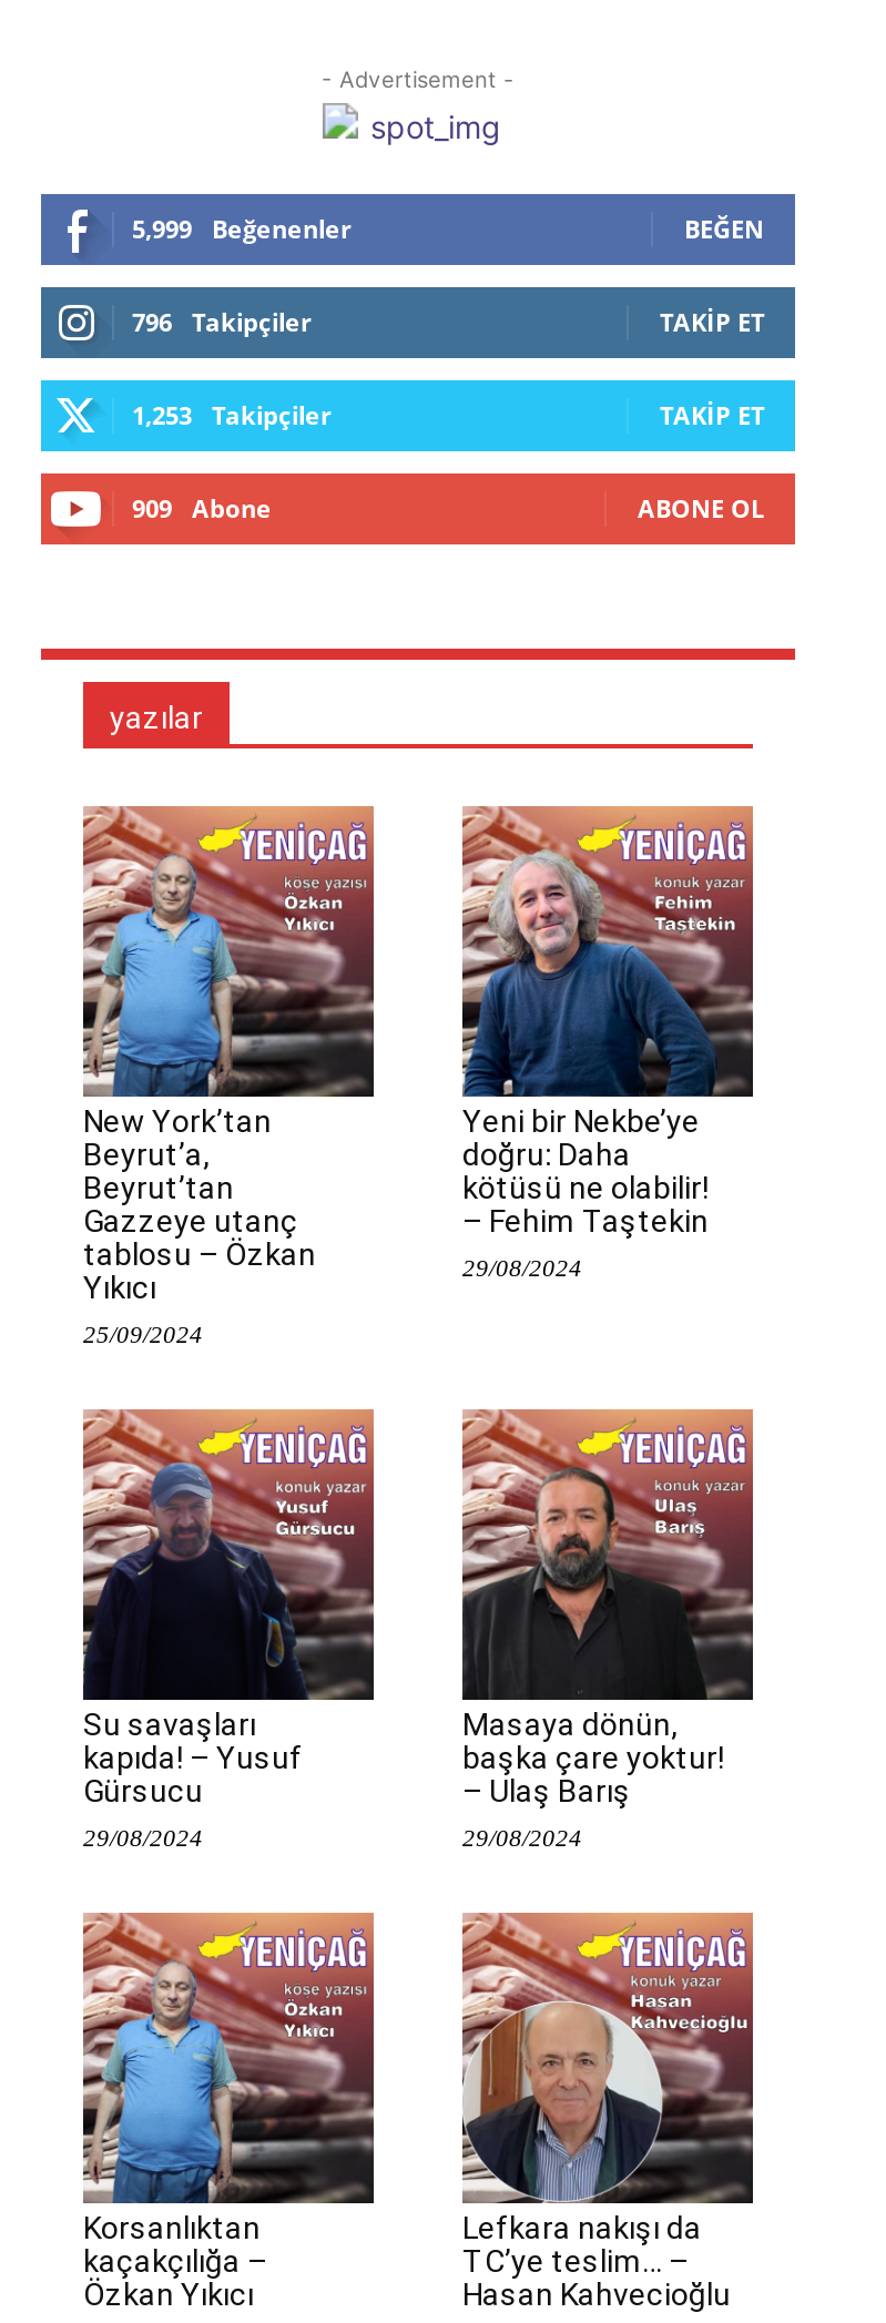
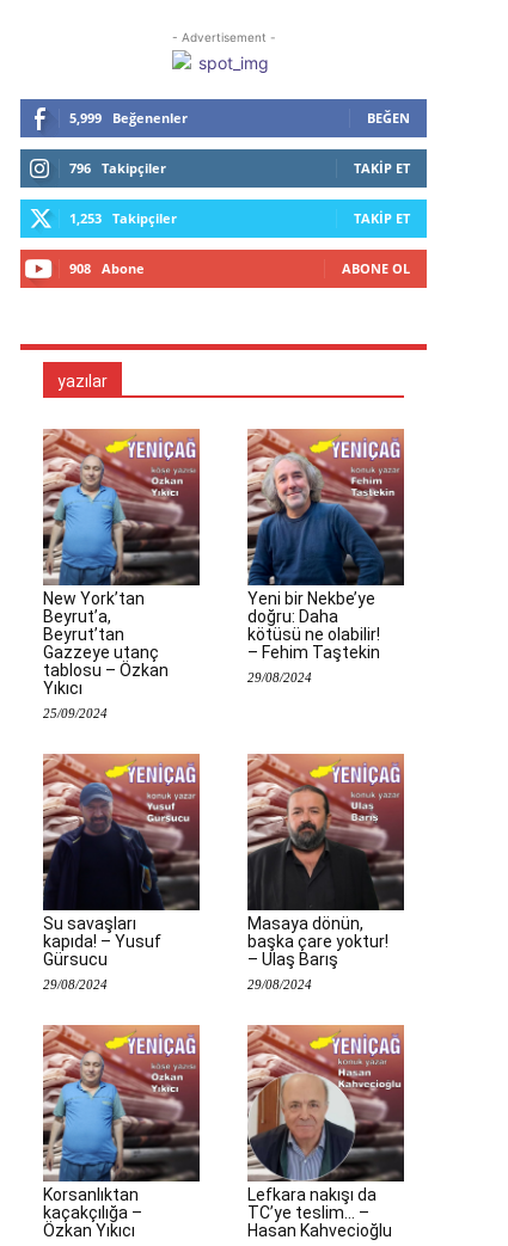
- 909 Abone
+ 908 Abone
